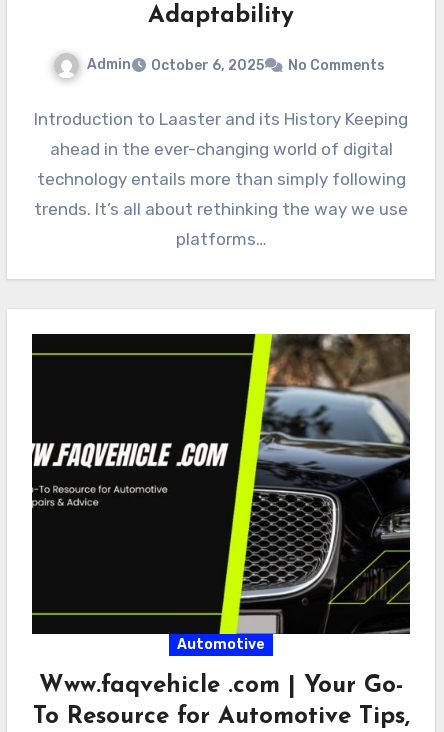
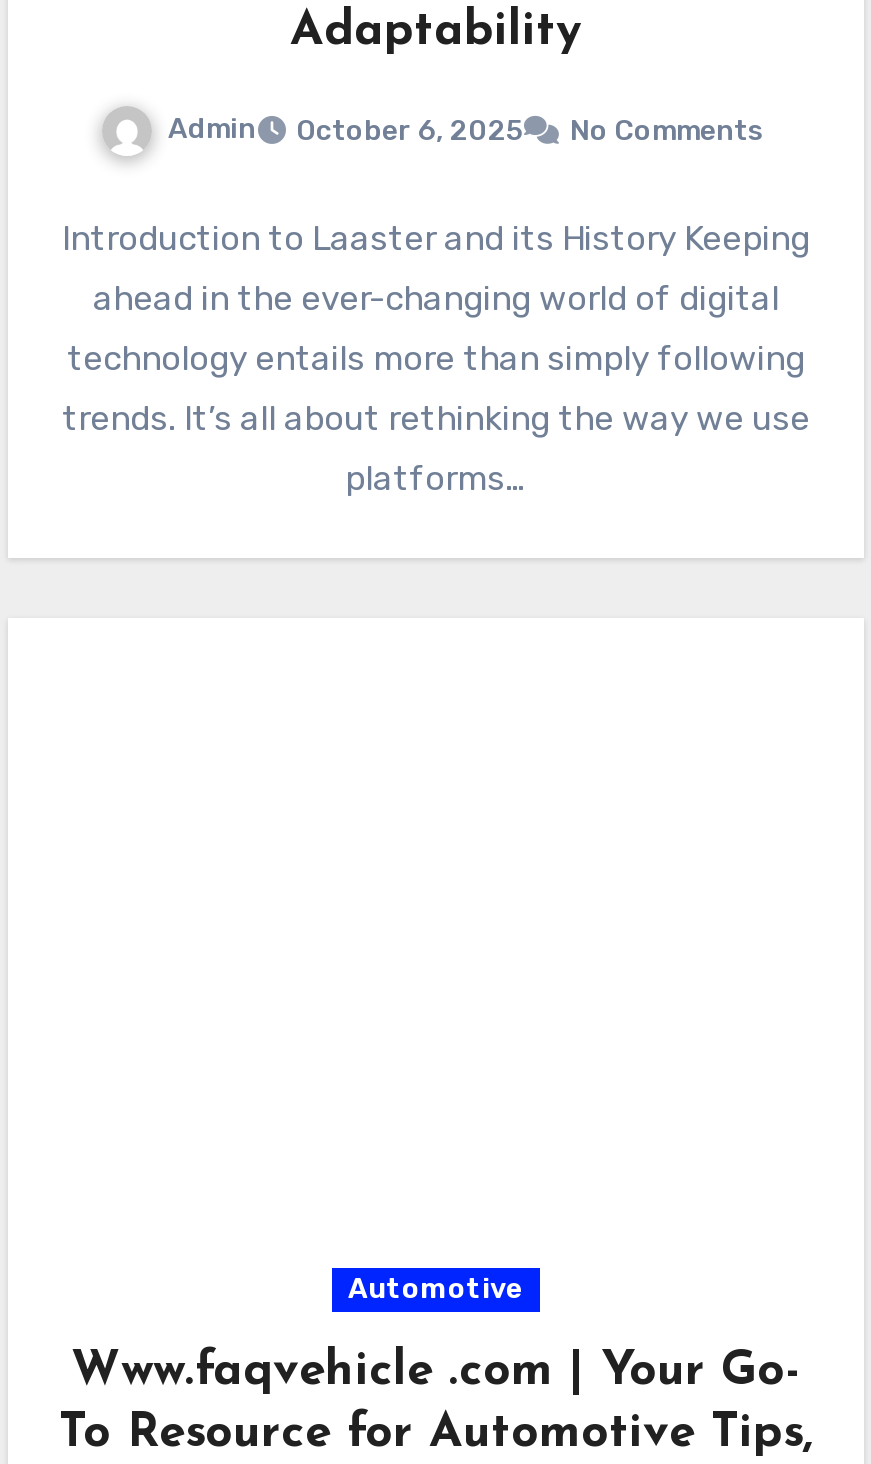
- [image]
